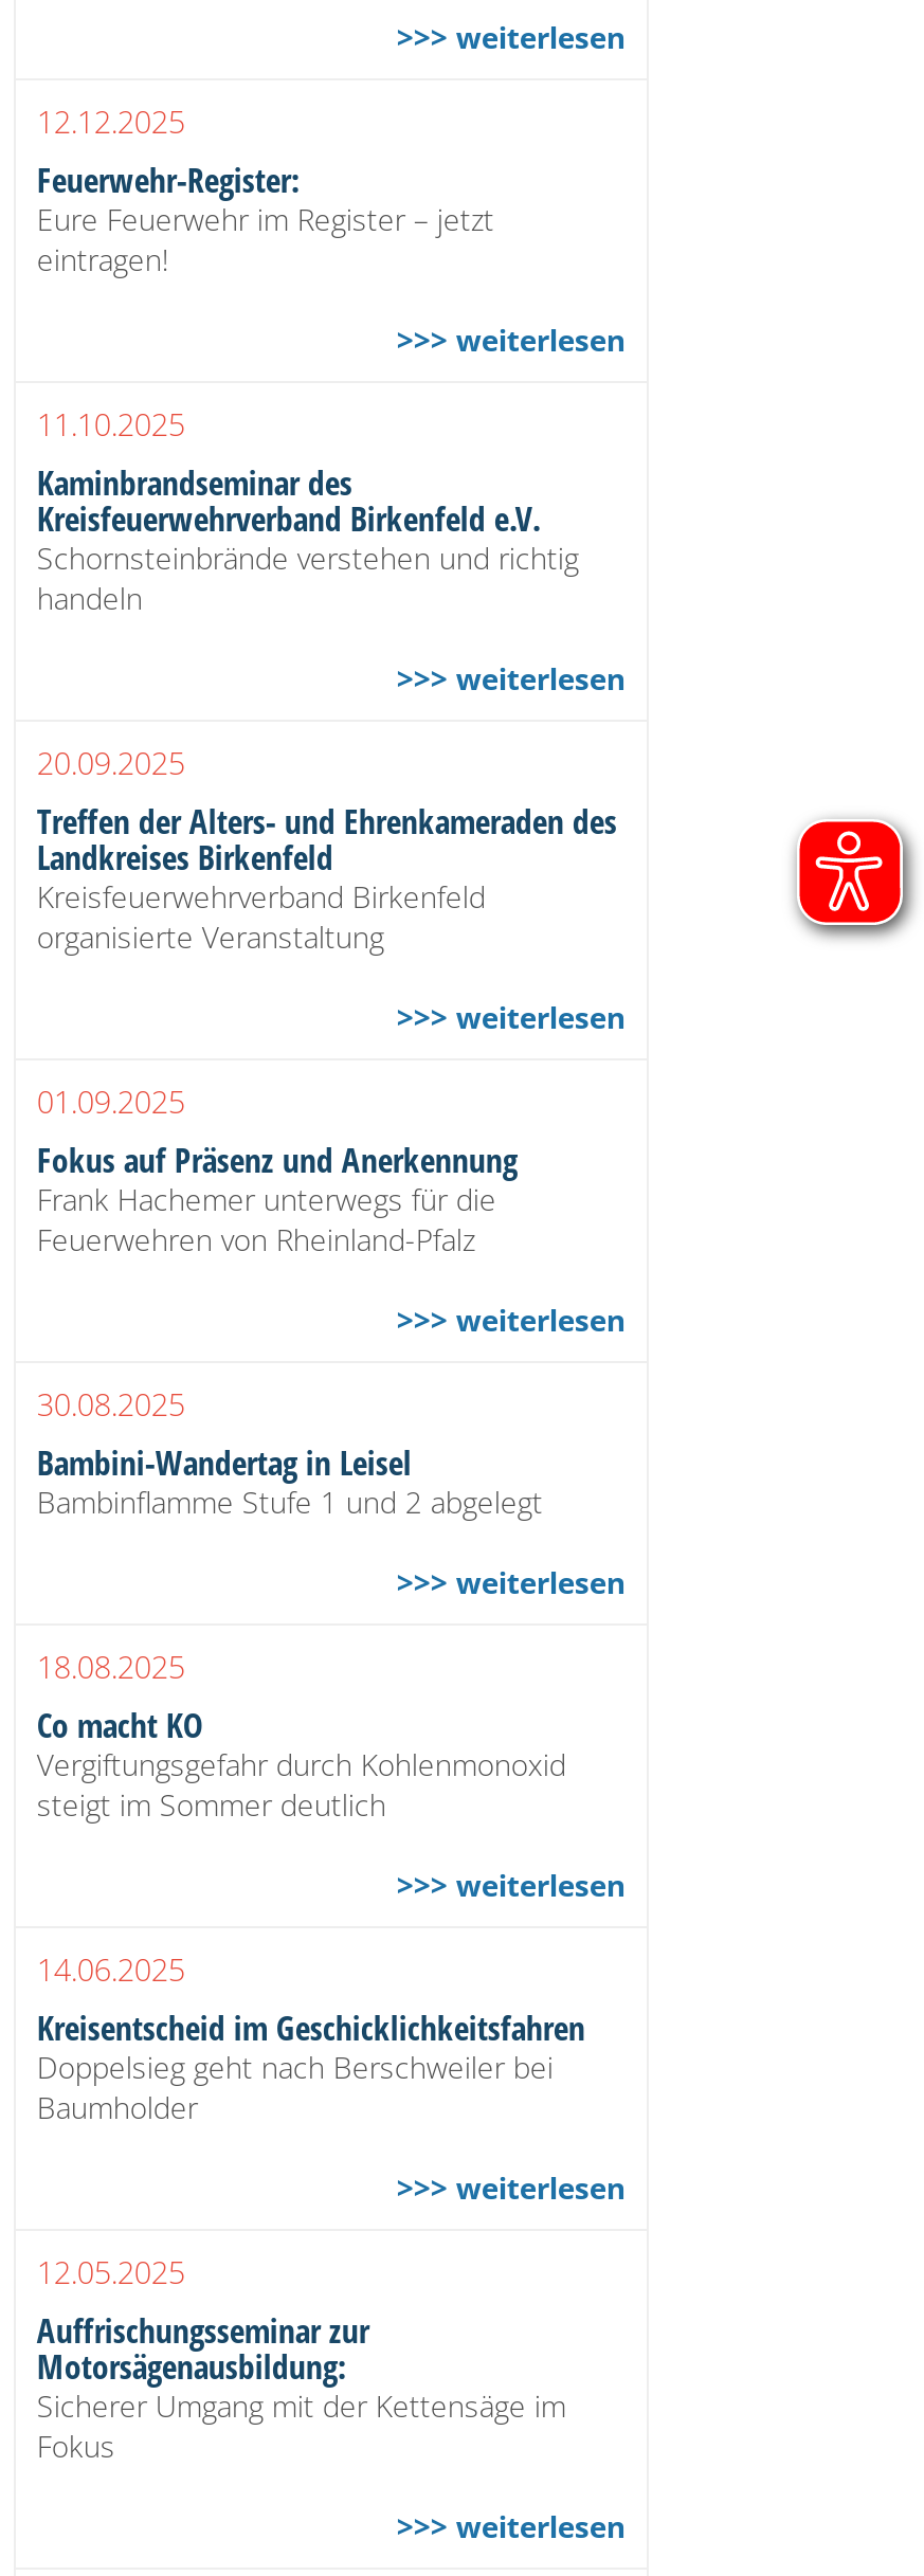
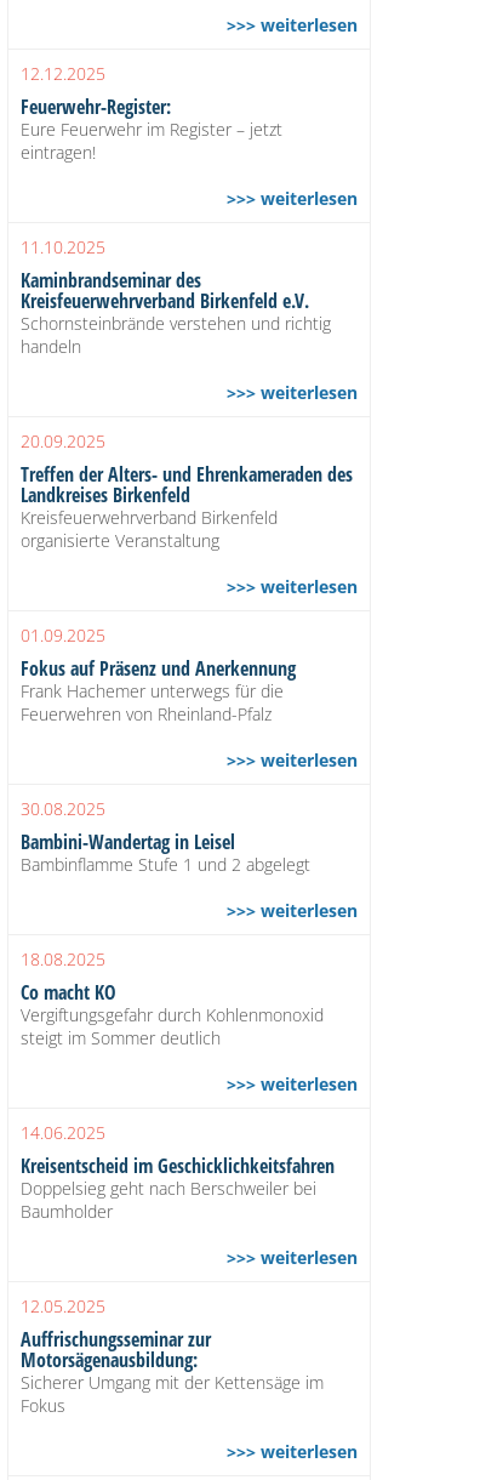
- [image]
